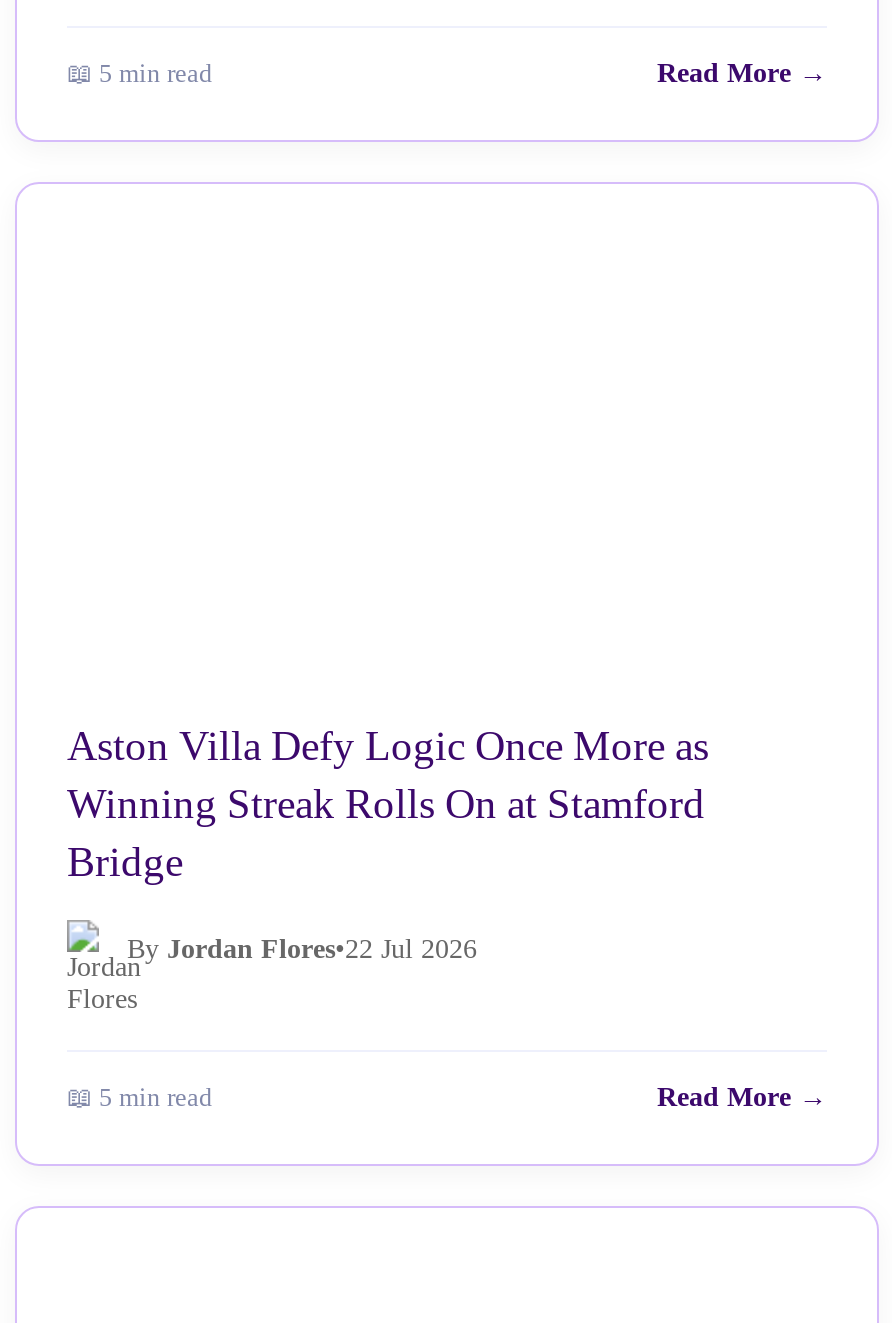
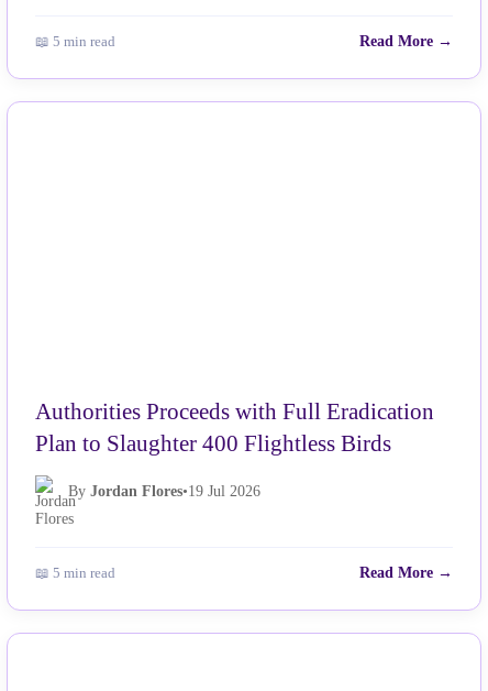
- Aston Villa Defy Logic Once More as
- Winning Streak Rolls On at Stamford
- Bridge
+ Authorities Proceeds with Full Eradication
+ Plan to Slaughter 400 Flightless Birds

- By Jordan Flores•22 Jul 2026
+ By Jordan Flores•19 Jul 2026
